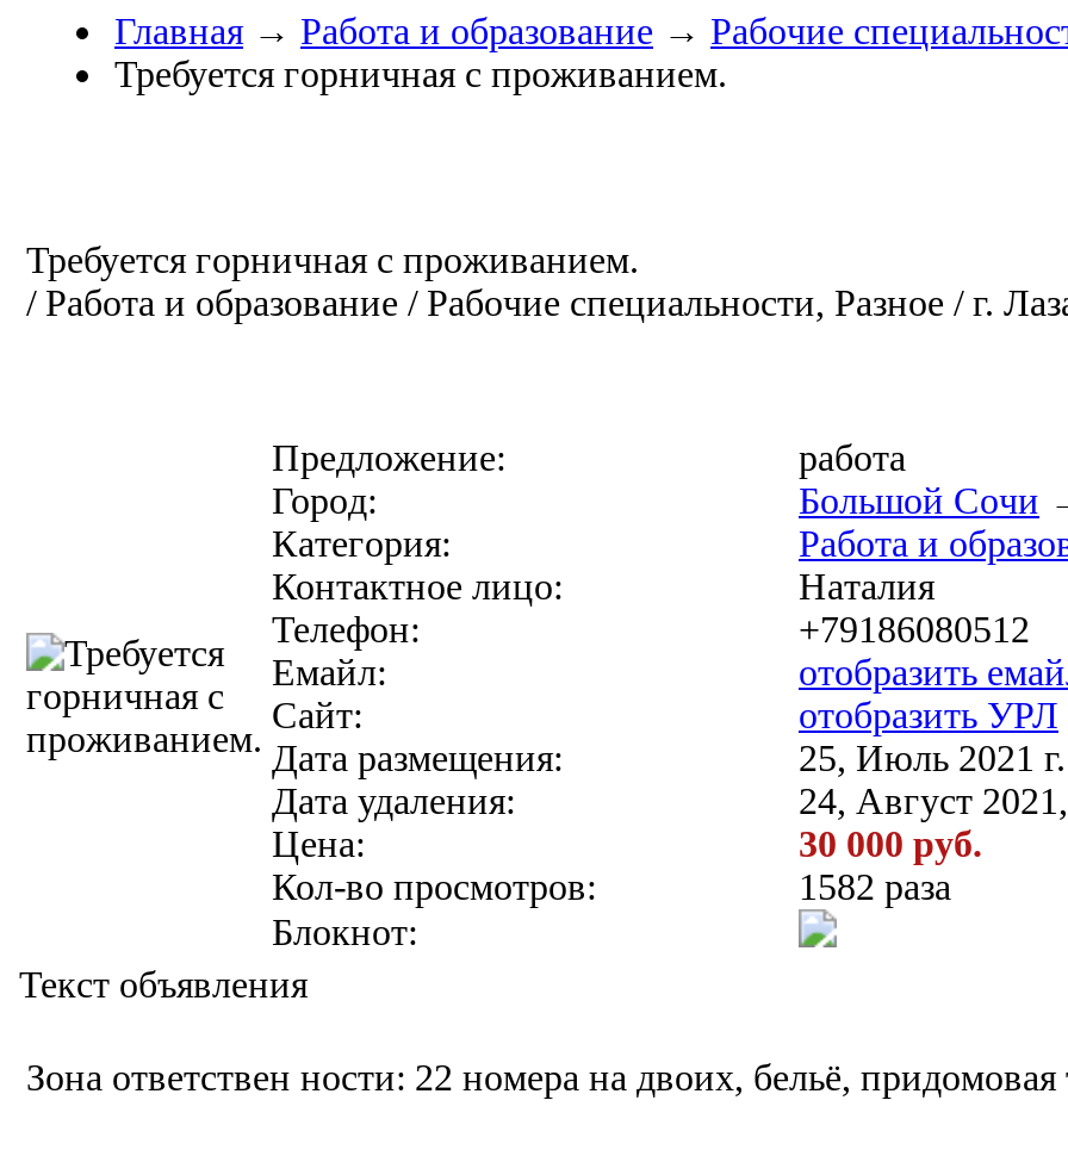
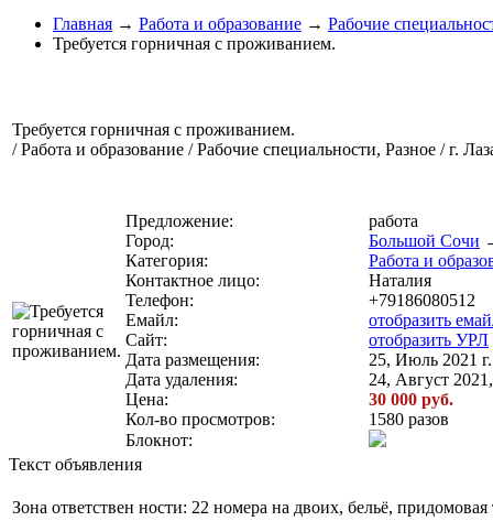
- 1582 раза
+ 1580 разов
